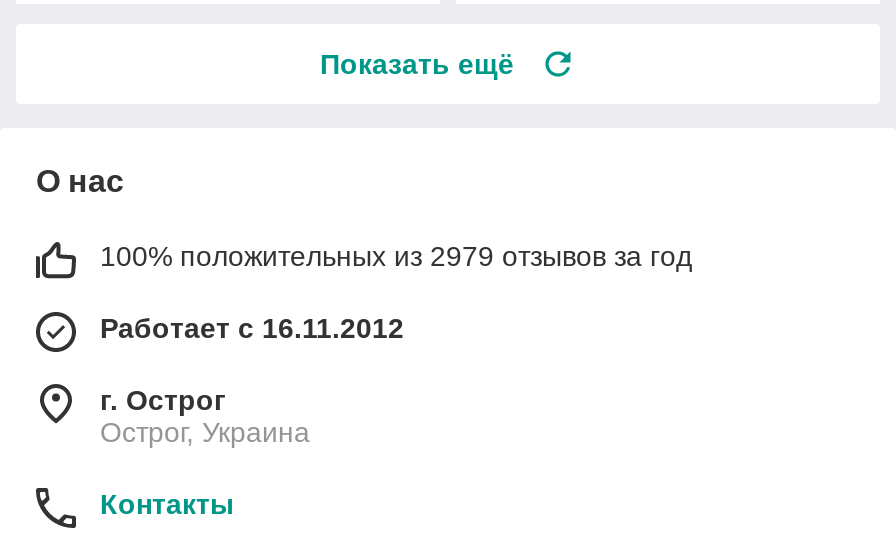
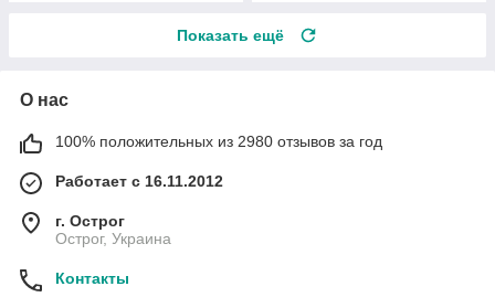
- 100% положительных из 2979 отзывов за год
+ 100% положительных из 2980 отзывов за год
